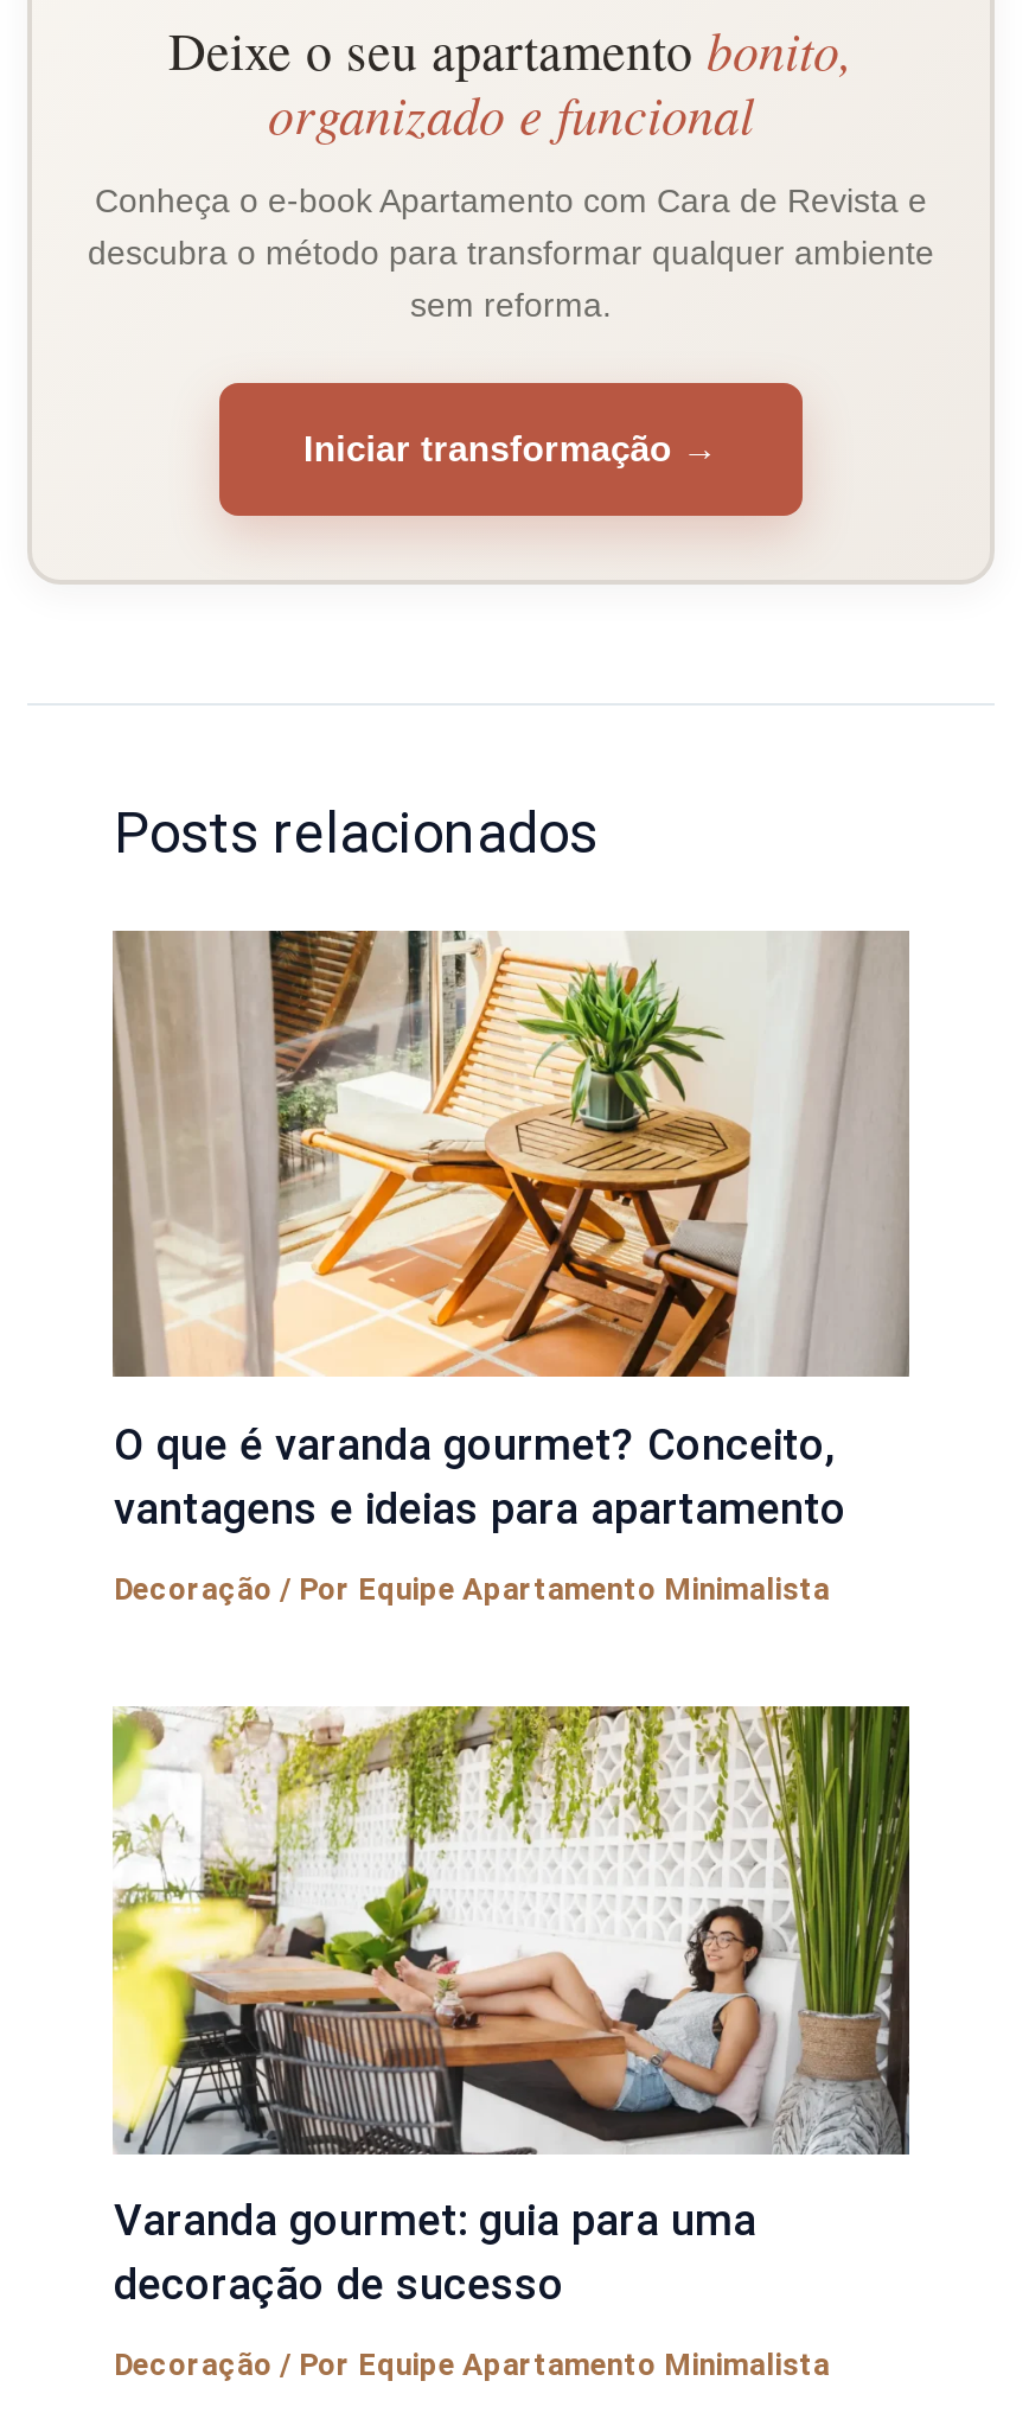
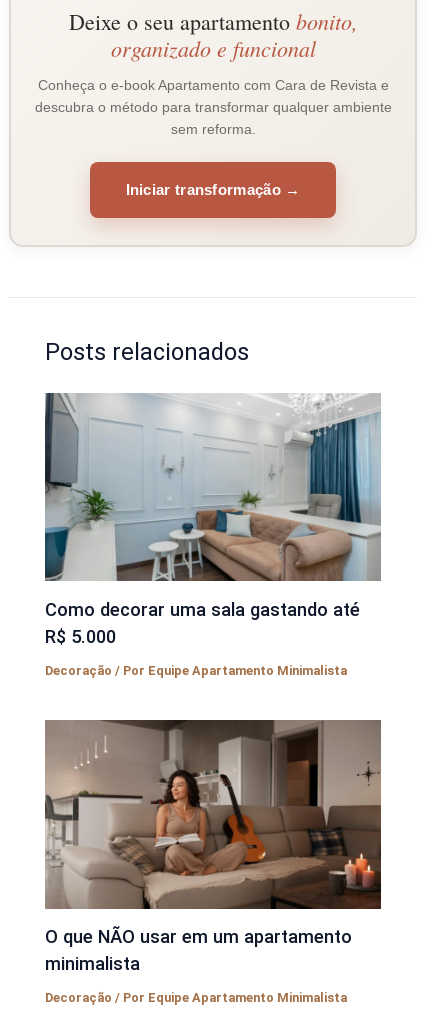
- [image]
- O que é varanda gourmet? Conceito,
- vantagens e ideias para apartamento
+ [image]
+ Como decorar uma sala gastando até
+ R$ 5.000

- [image]
- Varanda gourmet: guia para uma
- decoração de sucesso
+ [image]
+ O que NÃO usar em um apartamento
+ minimalista
